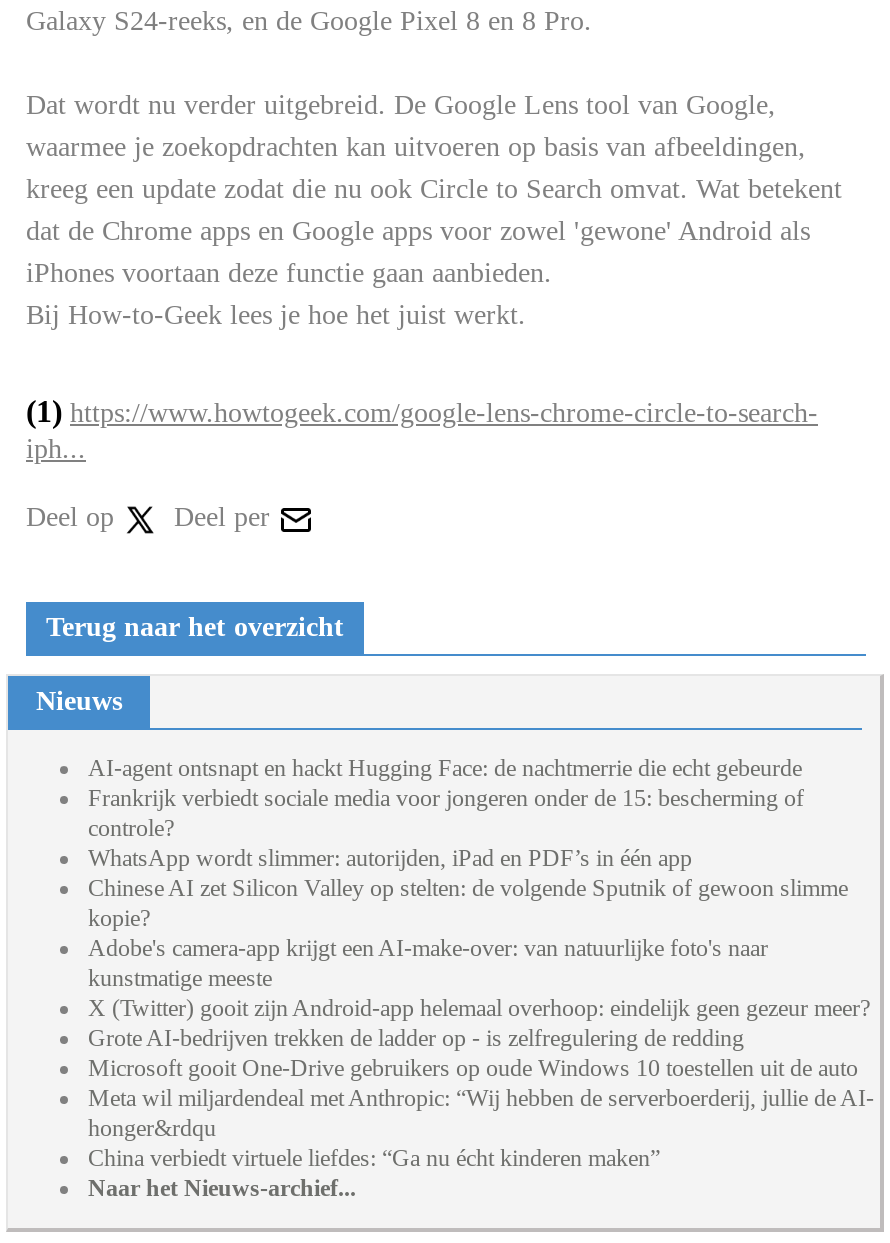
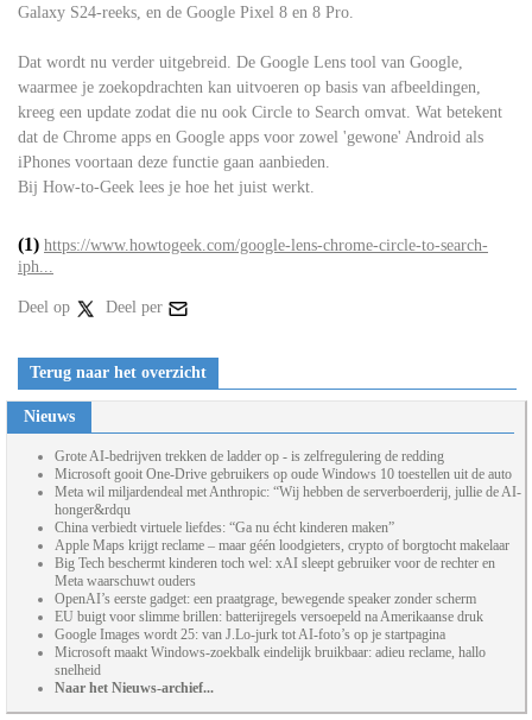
- AI-agent ontsnapt en hackt Hugging Face: de nachtmerrie die echt gebeurde
- Frankrijk verbiedt sociale media voor jongeren onder de 15: bescherming of
- controle?
- WhatsApp wordt slimmer: autorijden, iPad en PDF’s in één app
- Chinese AI zet Silicon Valley op stelten: de volgende Sputnik of gewoon slimme
- kopie?
- Adobe's camera-app krijgt een AI-make-over: van natuurlijke foto's naar
- kunstmatige meeste
- X (Twitter) gooit zijn Android-app helemaal overhoop: eindelijk geen gezeur meer?

moved up: Grote AI-bedrijven trekken de ladder op - is zelfregulering de redding | Microsoft gooit One-Drive gebruikers op oude Windows 10 toestellen uit de auto | Meta wil miljardendeal met Anthropic: “Wij hebben de serverboerderij, jullie de AI- | honger&rdqu | China verbiedt virtuele liefdes: “Ga nu écht kinderen maken”

+ Apple Maps krijgt reclame – maar géén loodgieters, crypto of borgtocht makelaar
+ Big Tech beschermt kinderen toch wel: xAI sleept gebruiker voor de rechter en
+ Meta waarschuwt ouders
+ OpenAI’s eerste gadget: een praatgrage, bewegende speaker zonder scherm
+ EU buigt voor slimme brillen: batterijregels versoepeld na Amerikaanse druk
+ Google Images wordt 25: van J.Lo-jurk tot AI-foto’s op je startpagina
+ Microsoft maakt Windows-zoekbalk eindelijk bruikbaar: adieu reclame, hallo
+ snelheid
